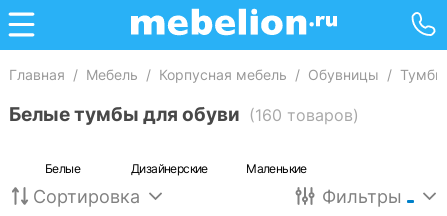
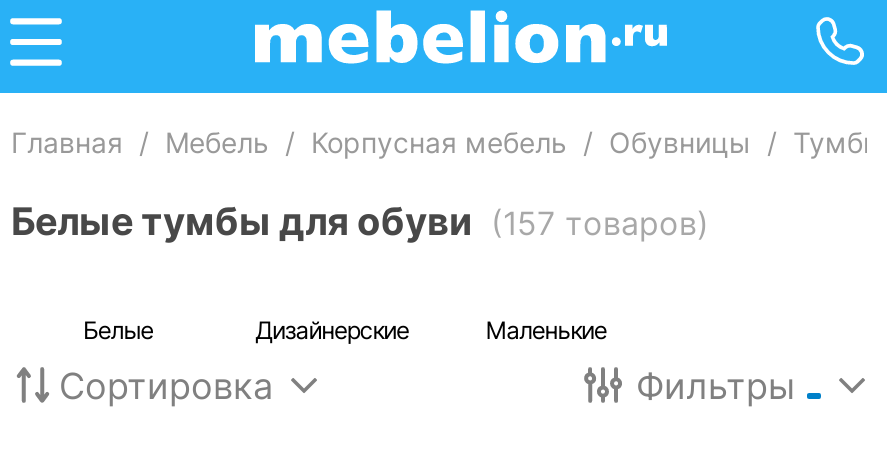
- Белые тумбы для обуви (160 товаров)
+ Белые тумбы для обуви (157 товаров)
